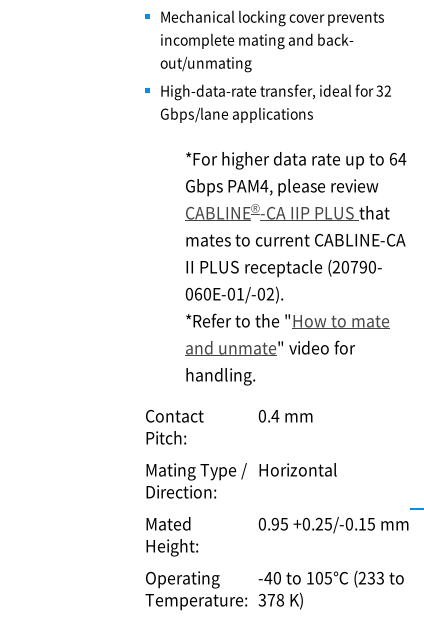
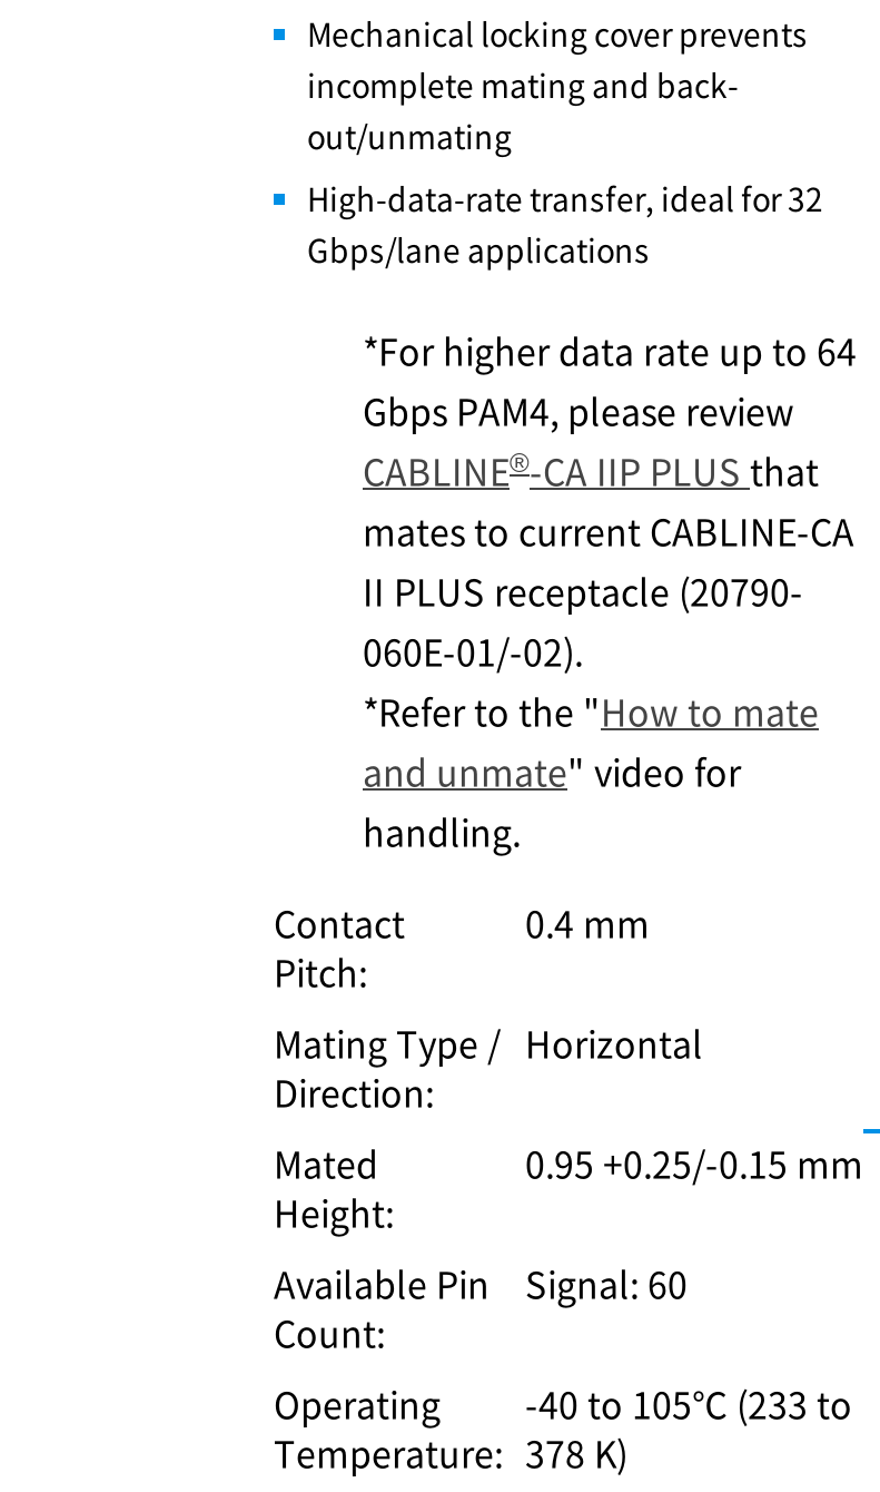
+ Available Pin
+ Count:

+ Signal: 60
